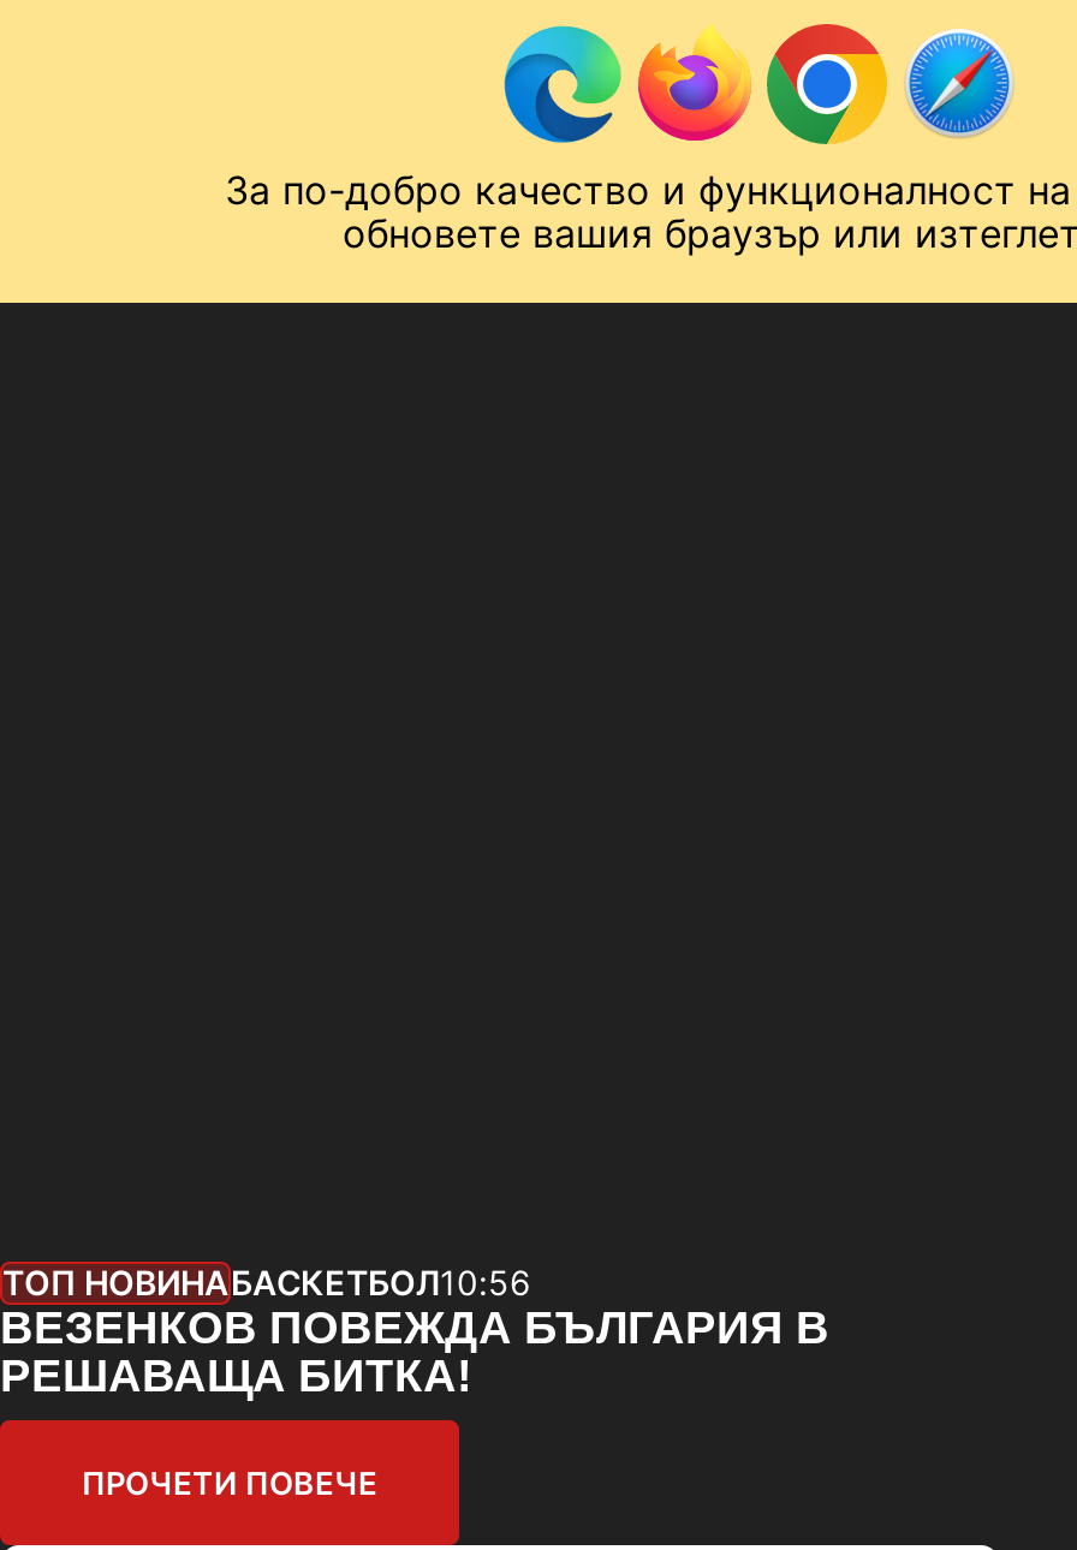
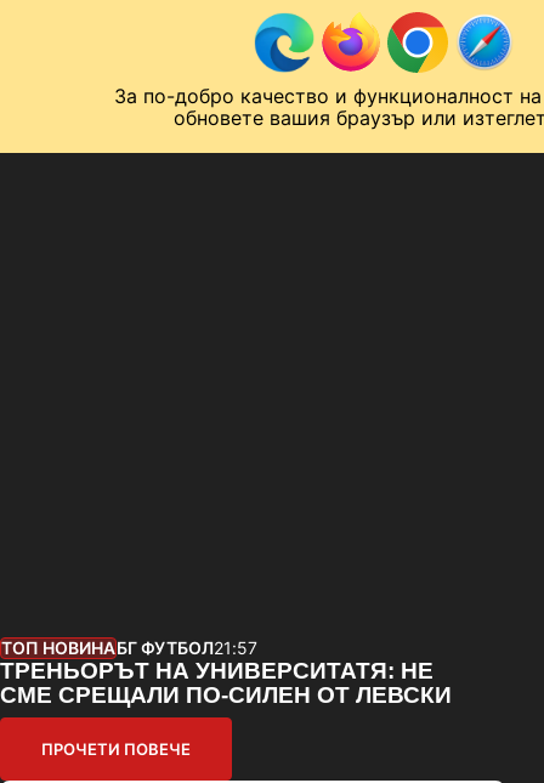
- ТОП НОВИНАБАСКЕТБОЛ10:56
- ВЕЗЕНКОВ ПОВЕЖДА БЪЛГАРИЯ В
- РЕШАВАЩА БИТКА!
+ ТОП НОВИНАБГ ФУТБОЛ21:57
+ ТРЕНЬОРЪТ НА УНИВЕРСИТАТЯ: НЕ
+ СМЕ СРЕЩАЛИ ПО-СИЛЕН ОТ ЛЕВСКИ
